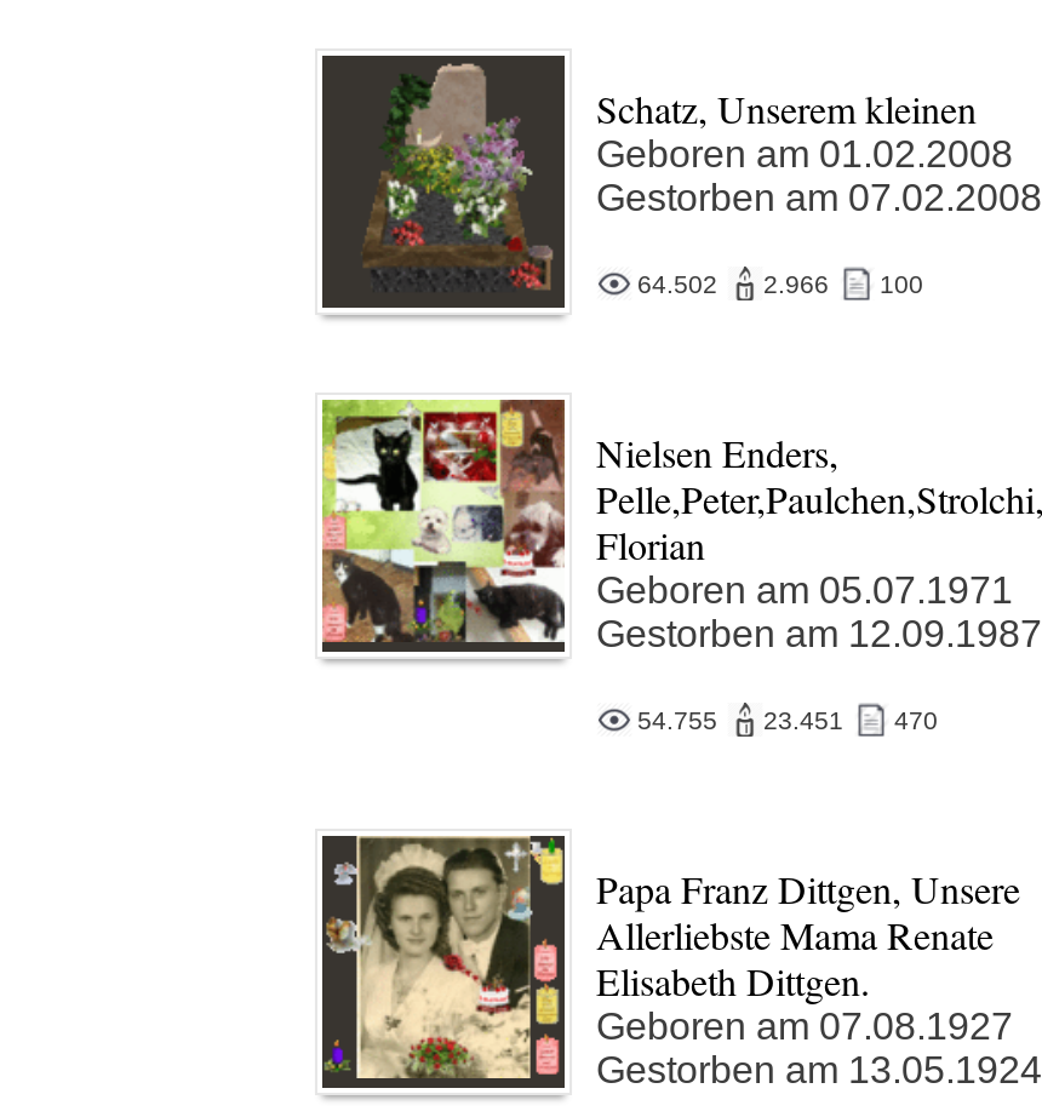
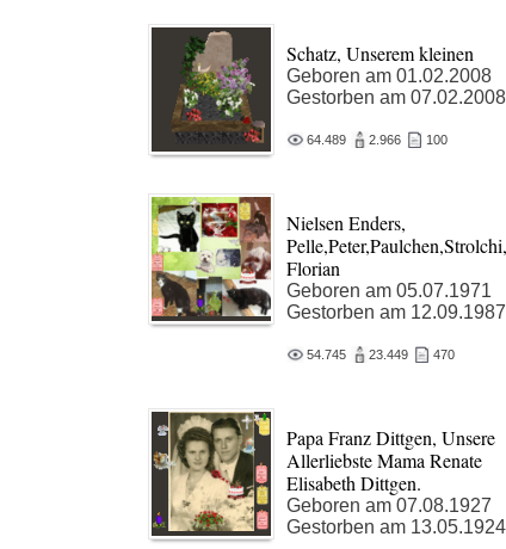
- 64.502 2.966 100
+ 64.489 2.966 100

- 54.755
+ 54.745

- 23.451
+ 23.449
